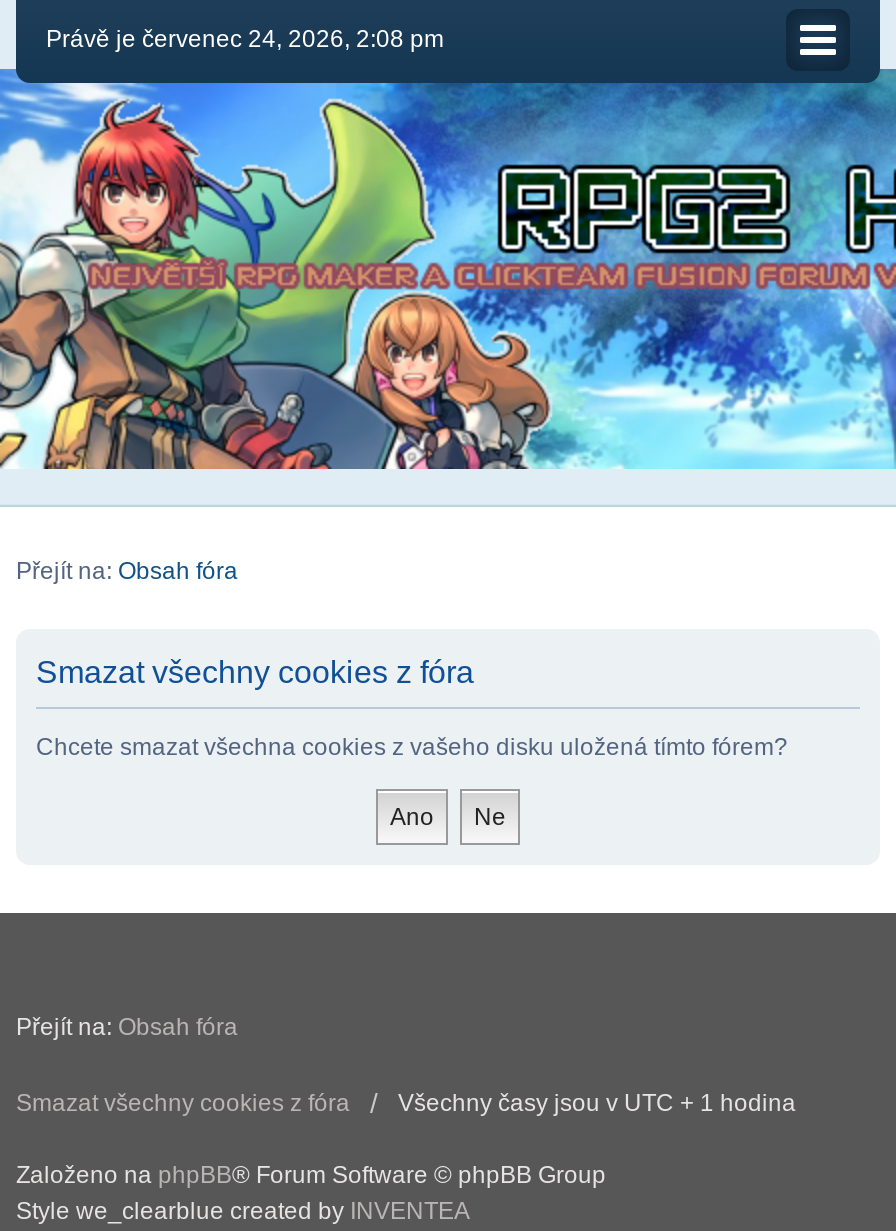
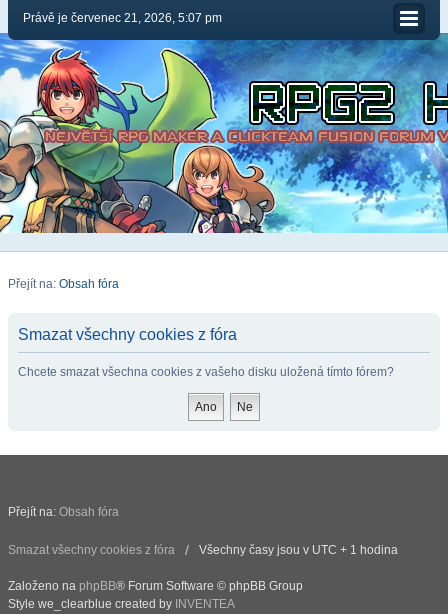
- Právě je červenec 24, 2026, 2:08 pm
+ Právě je červenec 21, 2026, 5:07 pm
